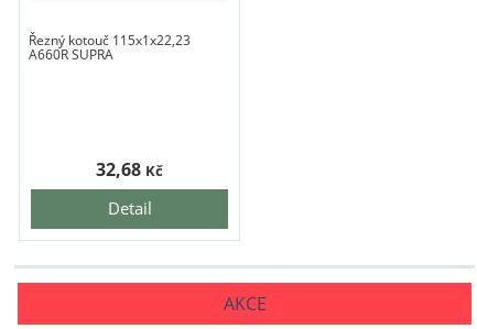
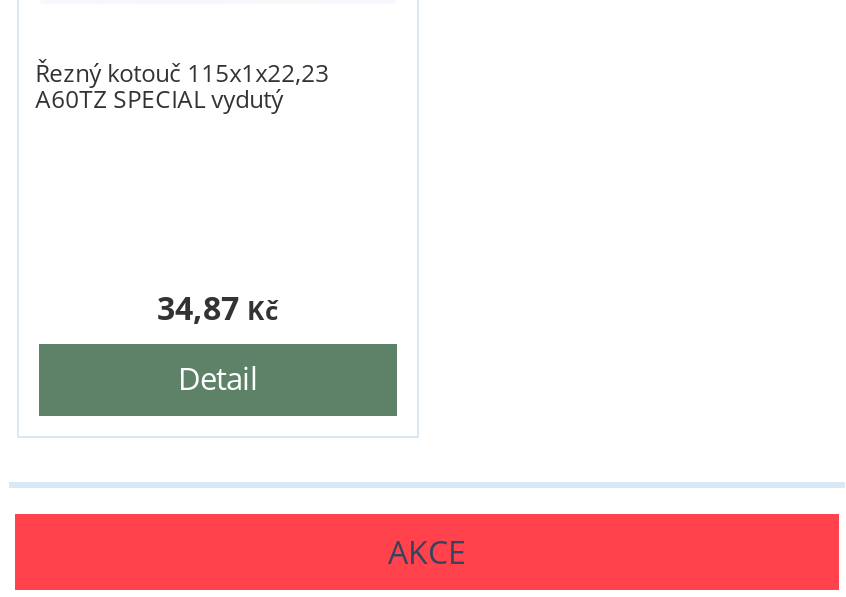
- A660R SUPRA
+ A60TZ SPECIAL vydutý

- 32,68 Kč
+ 34,87 Kč
